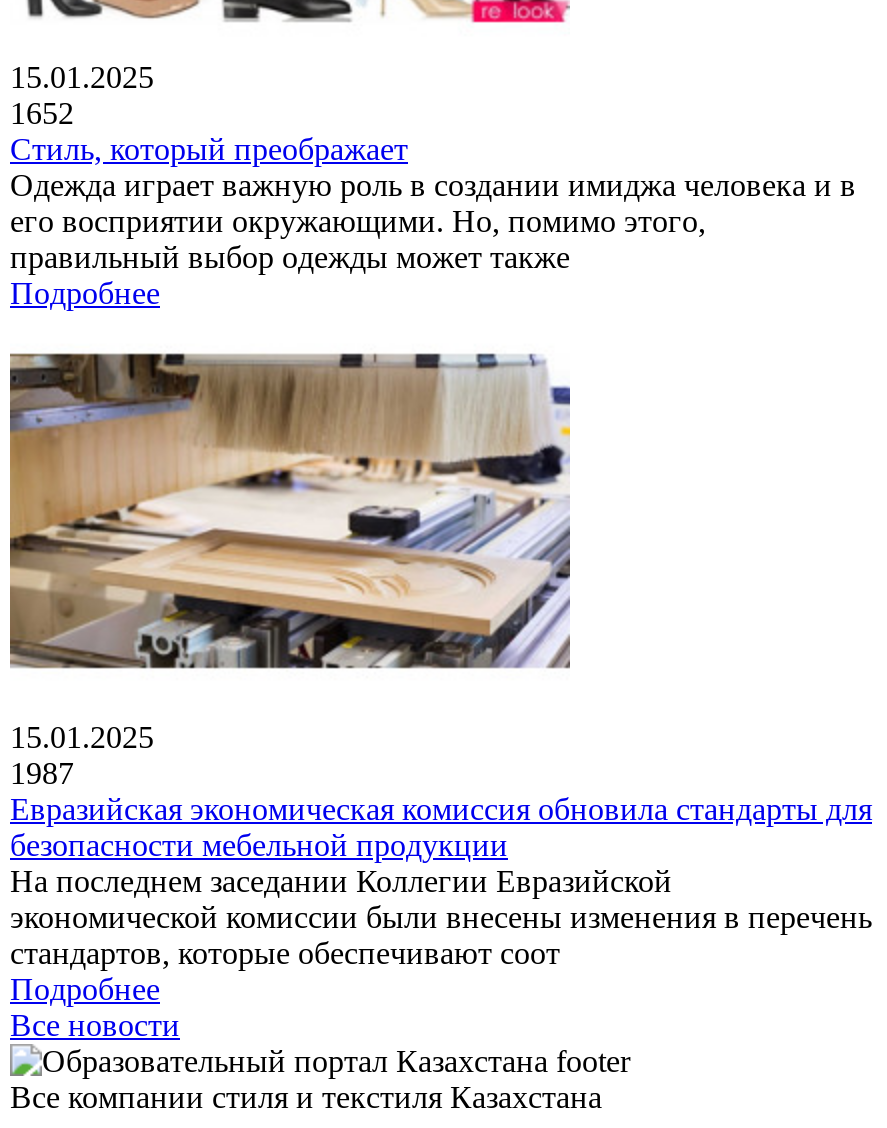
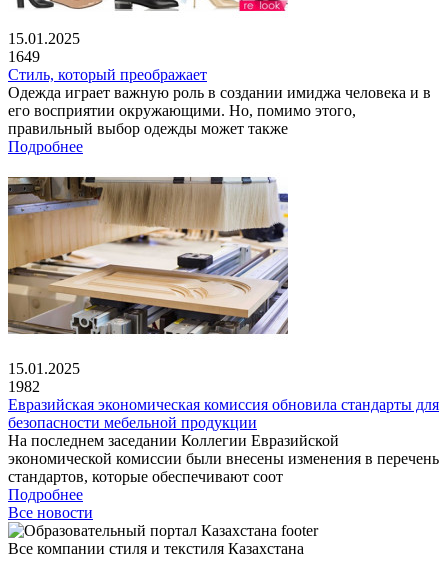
- 1652
+ 1649

- 1987
+ 1982
